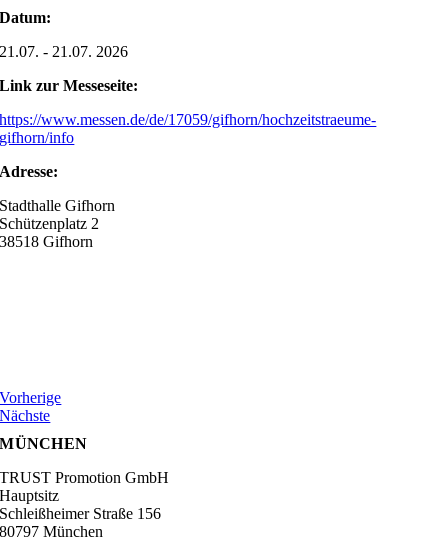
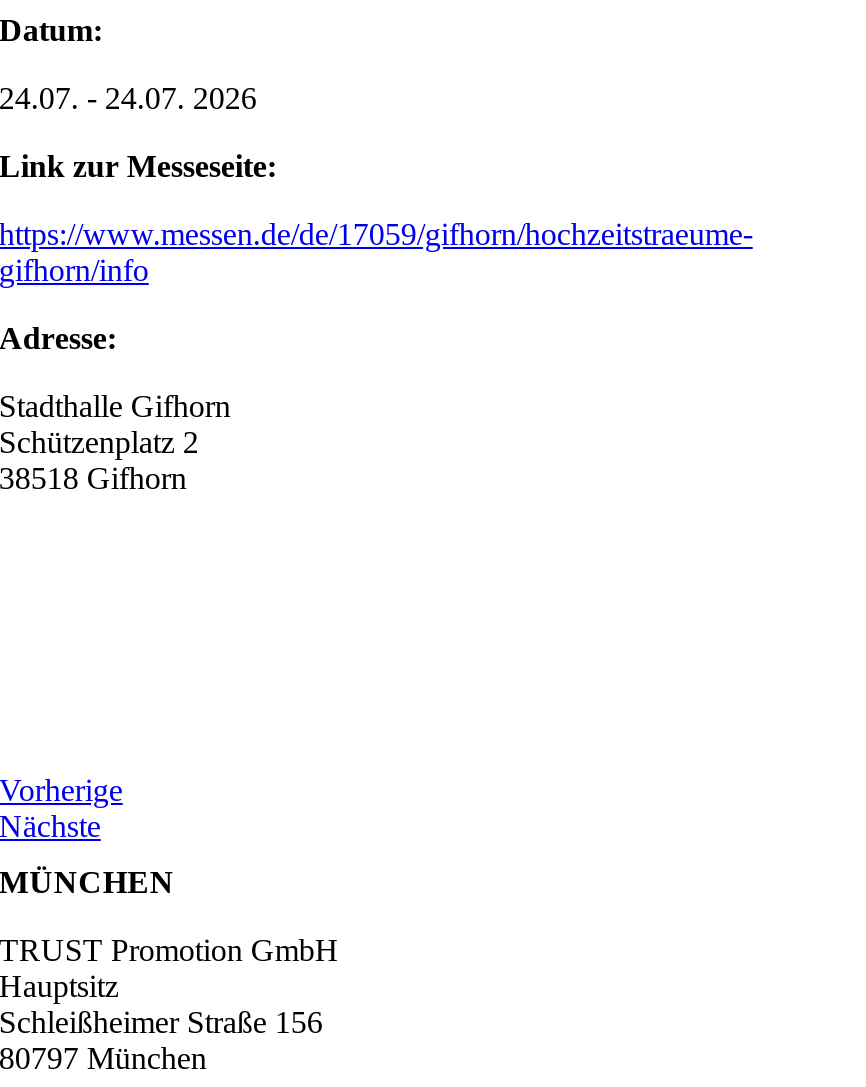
- 21.07. - 21.07. 2026
+ 24.07. - 24.07. 2026
